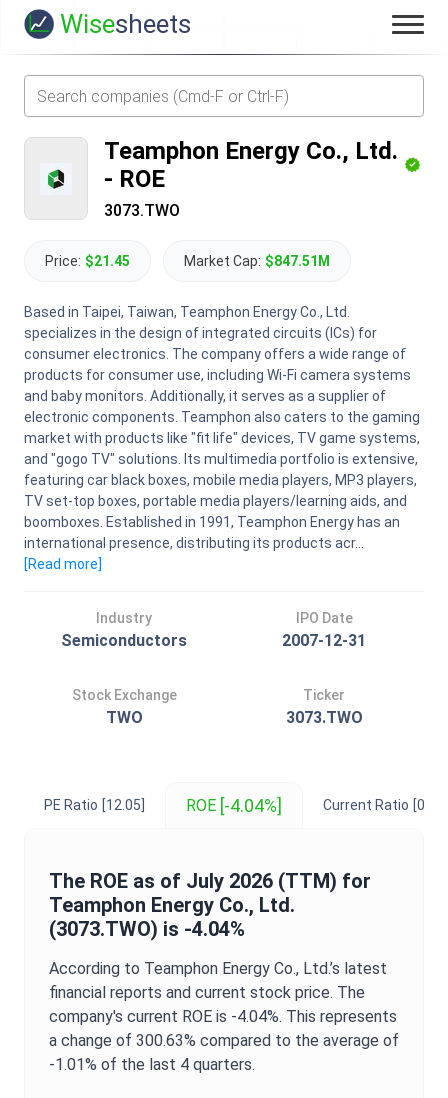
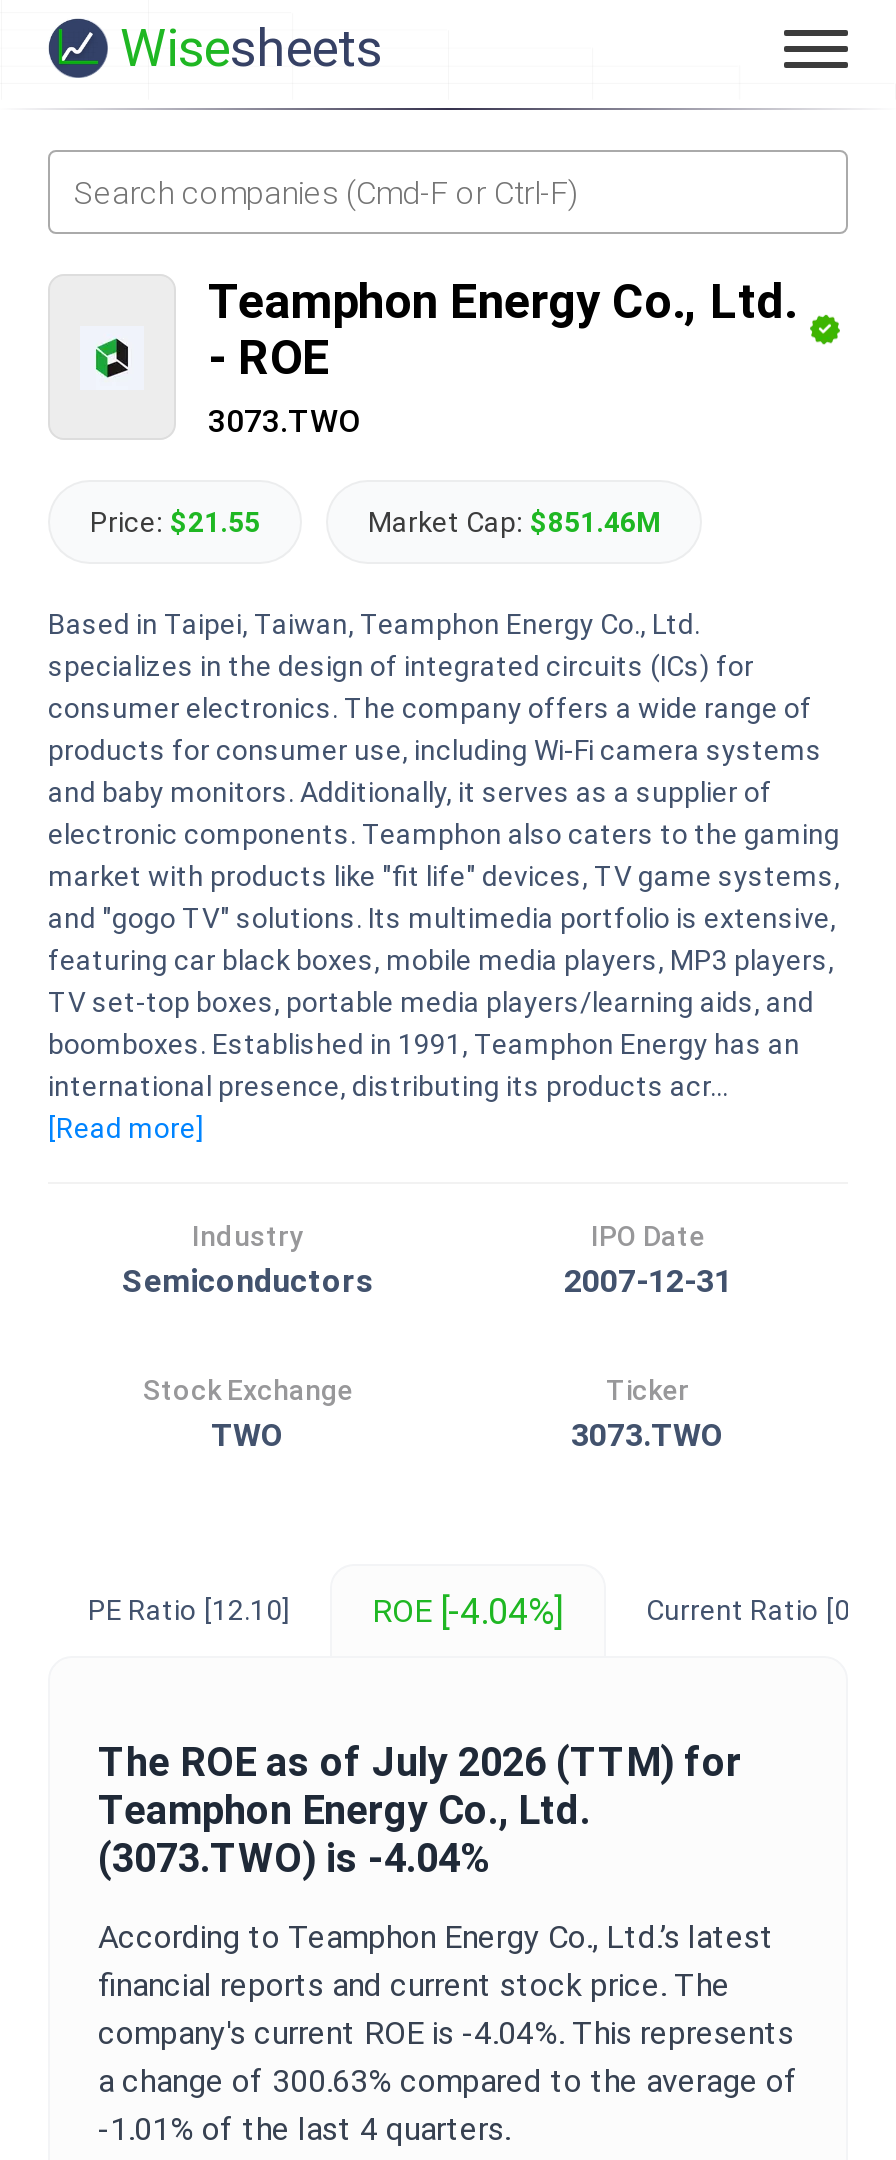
- Price: $21.45
+ Price: $21.55

- Market Cap: $847.51M
+ Market Cap: $851.46M

- PE Ratio [12.05]
+ PE Ratio [12.10]
